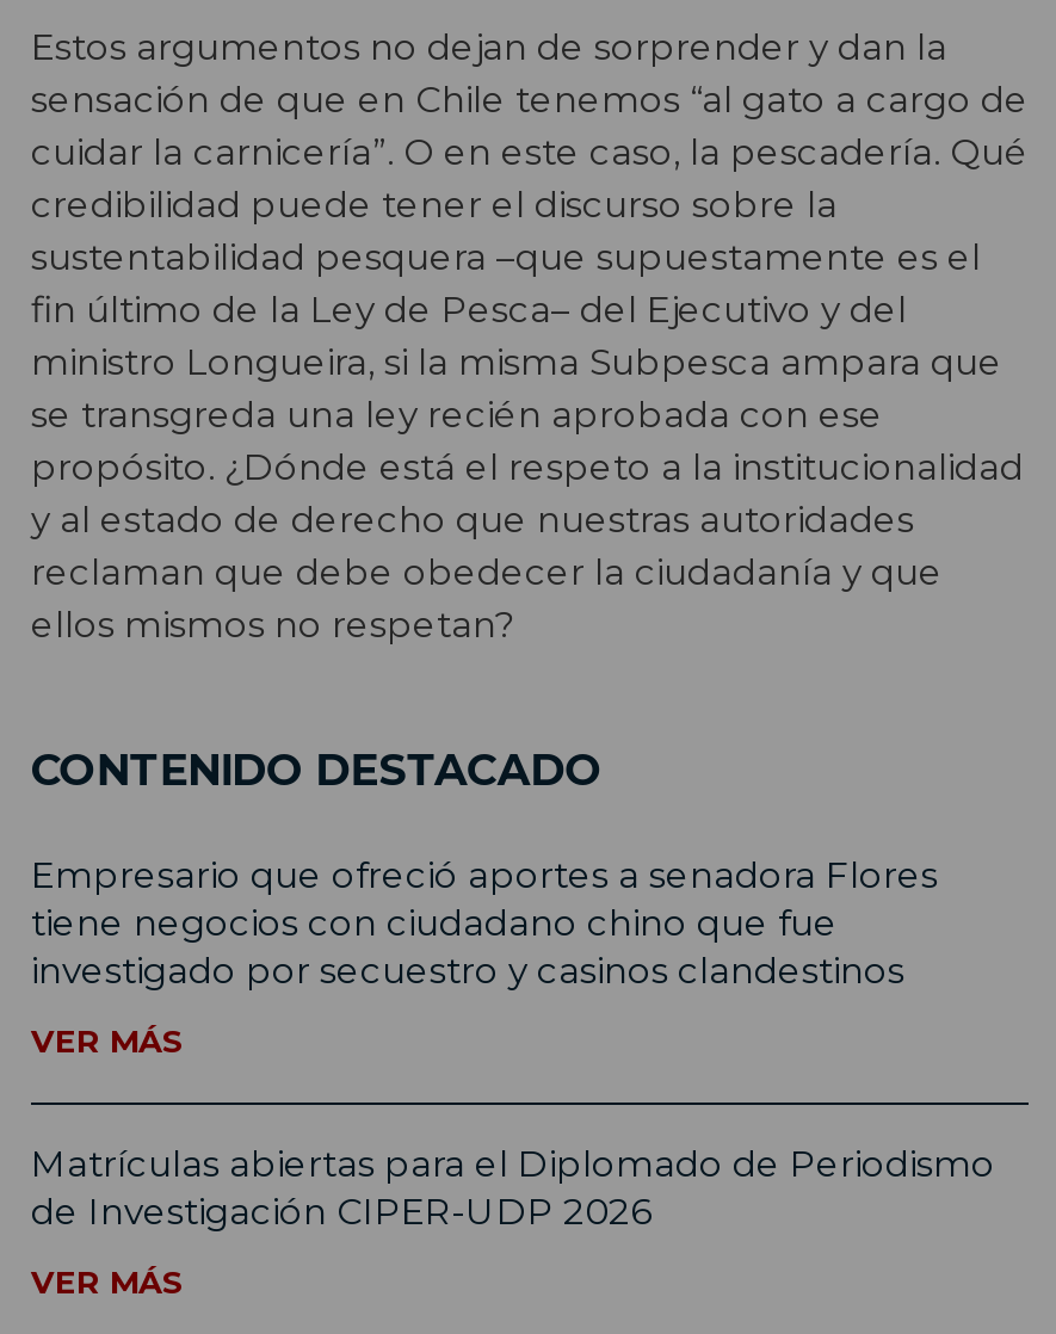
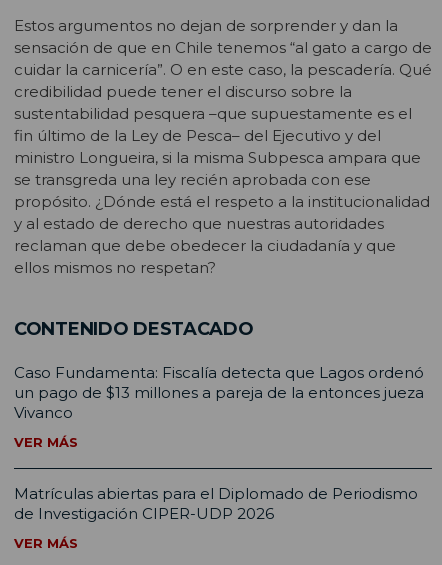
- Empresario que ofreció aportes a senadora Flores
- tiene negocios con ciudadano chino que fue
- investigado por secuestro y casinos clandestinos
+ Caso Fundamenta: Fiscalía detecta que Lagos ordenó
+ un pago de $13 millones a pareja de la entonces jueza
+ Vivanco
